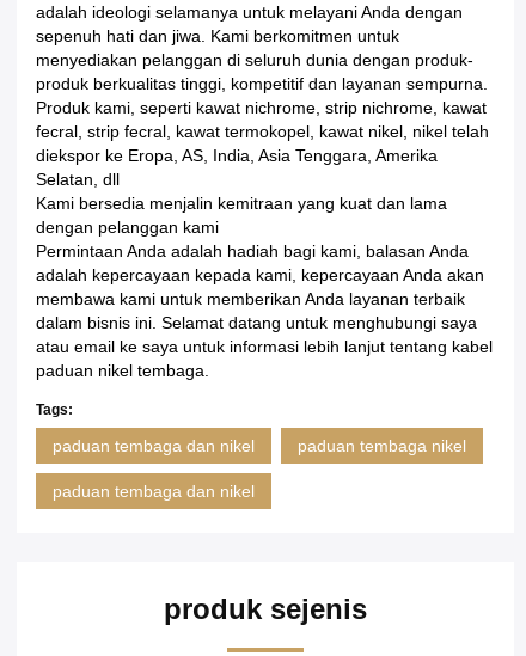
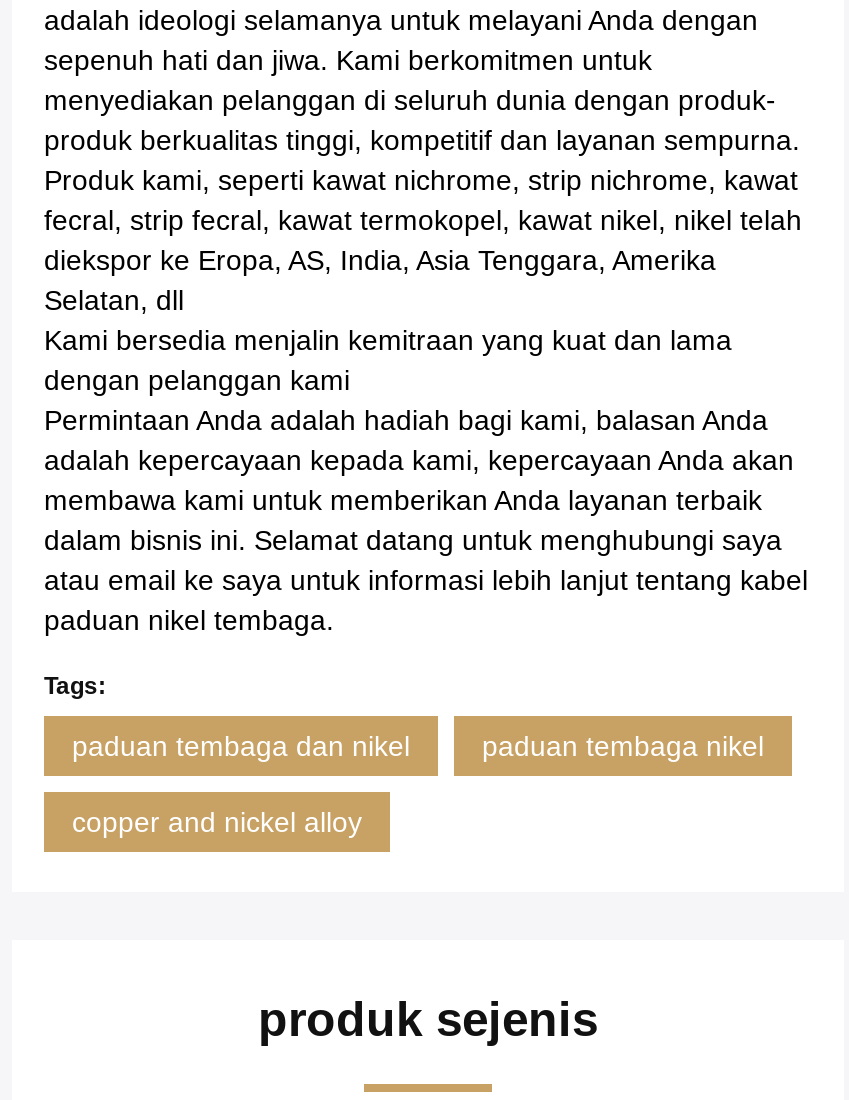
- paduan tembaga dan nikel
+ copper and nickel alloy
